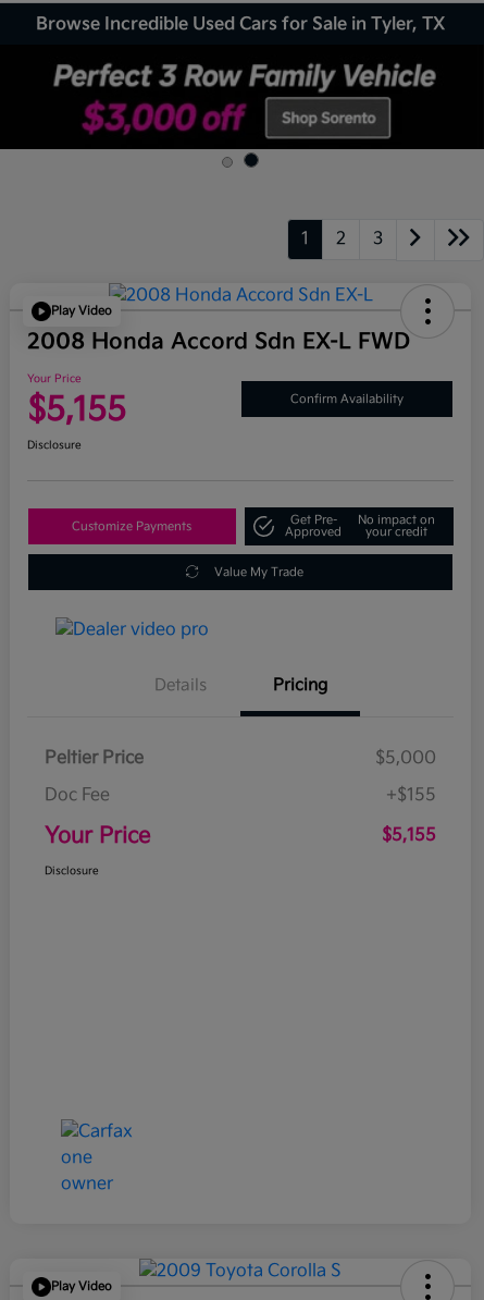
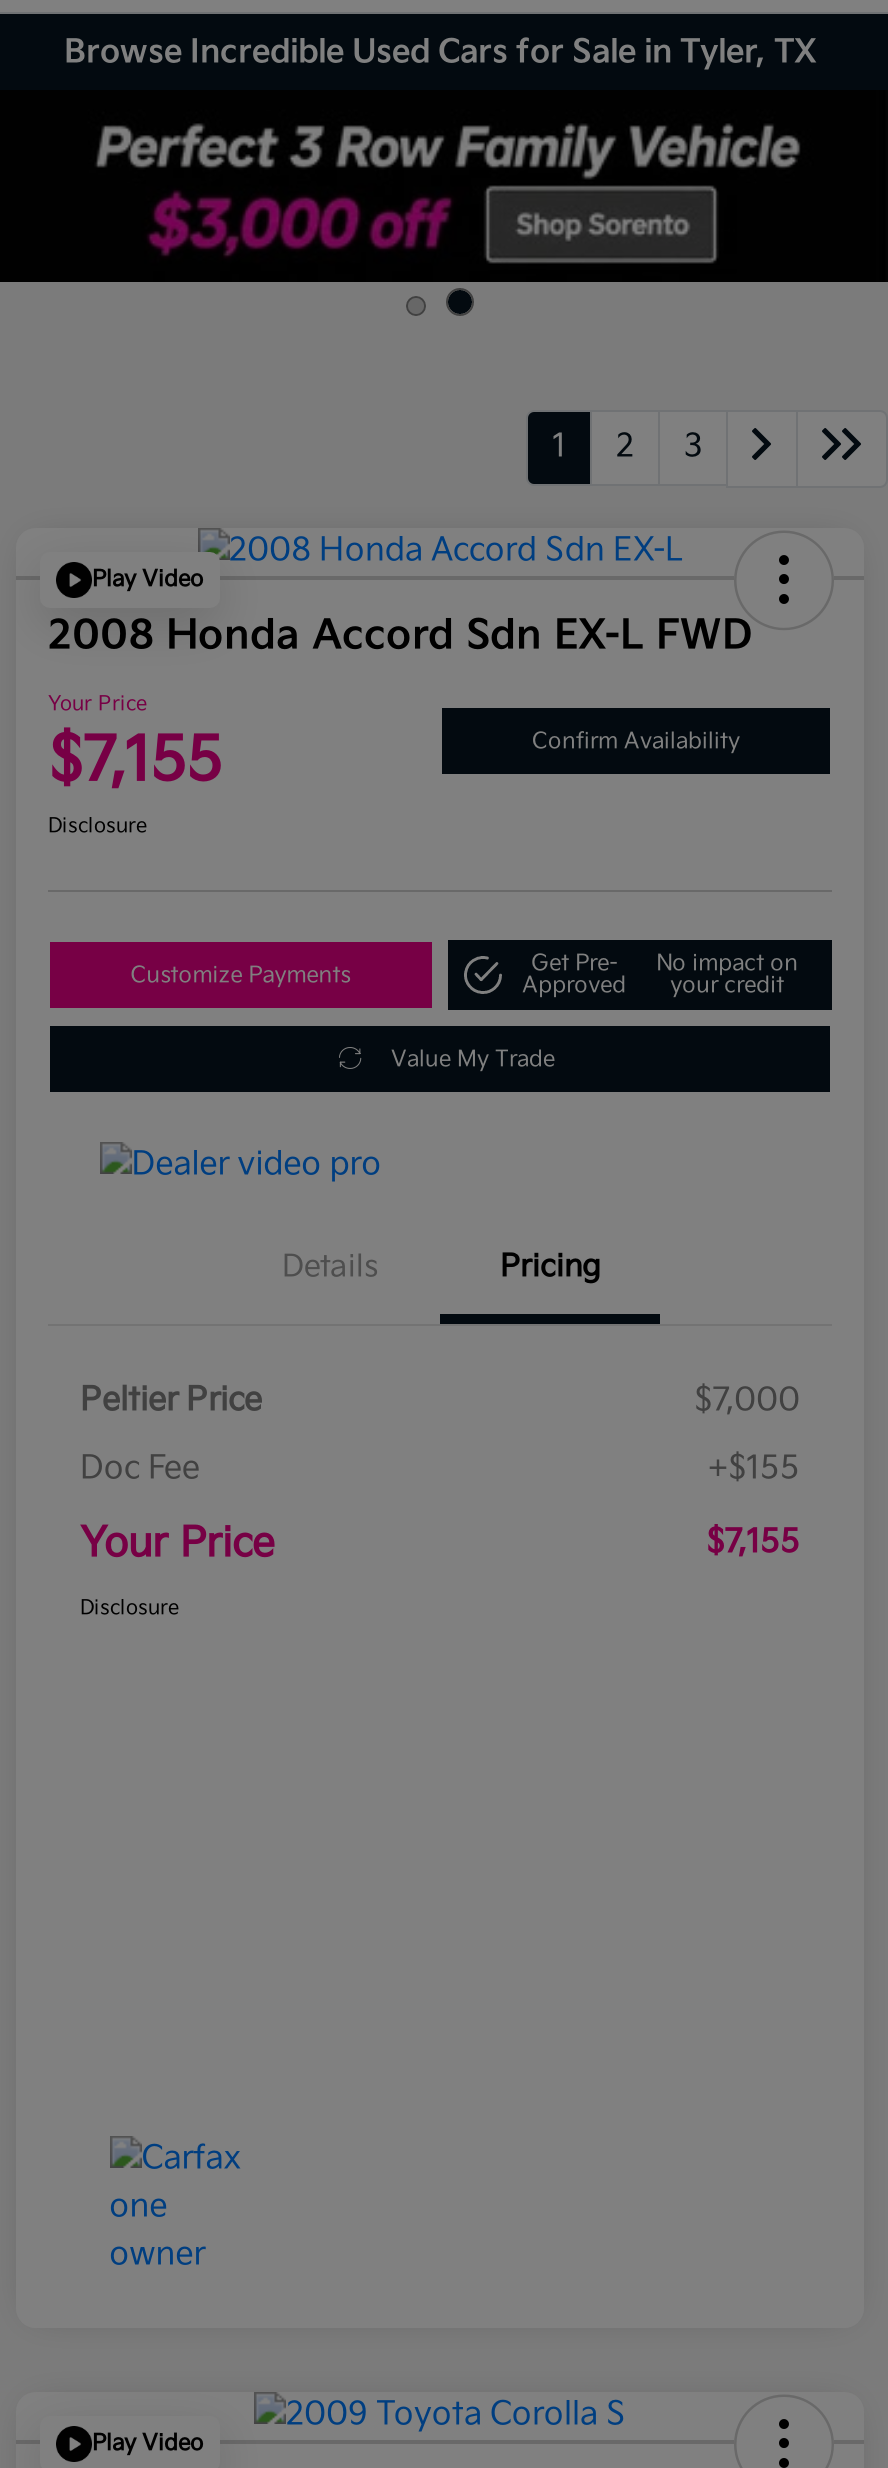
- $5,155
+ $7,155

- $5,000
+ $7,000

- $5,155
+ $7,155
